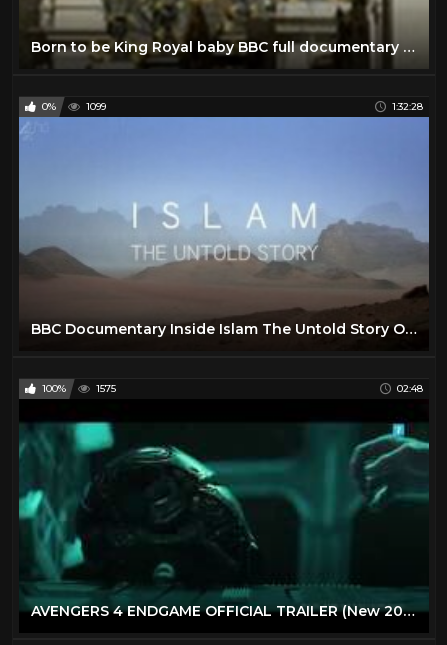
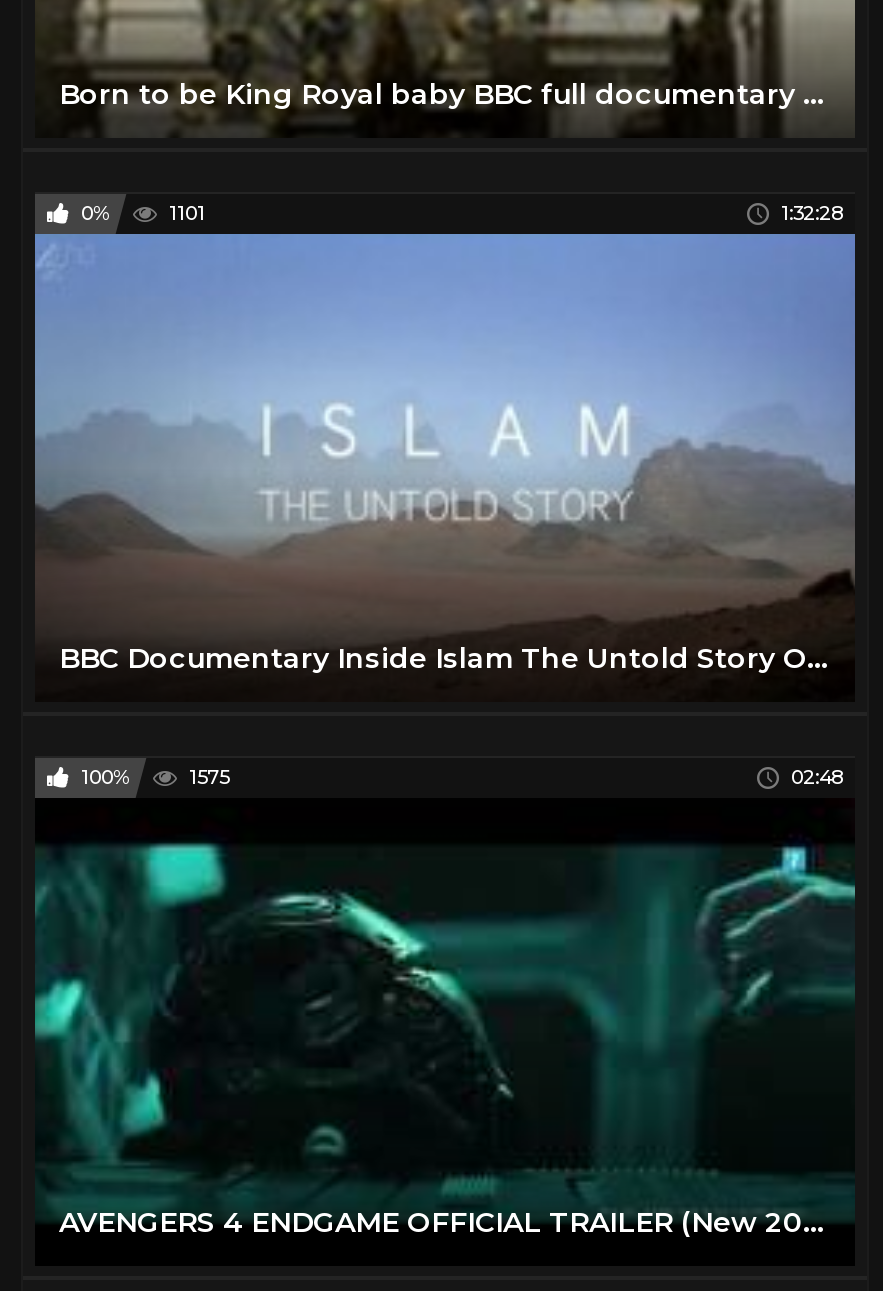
- 1099
+ 1101
